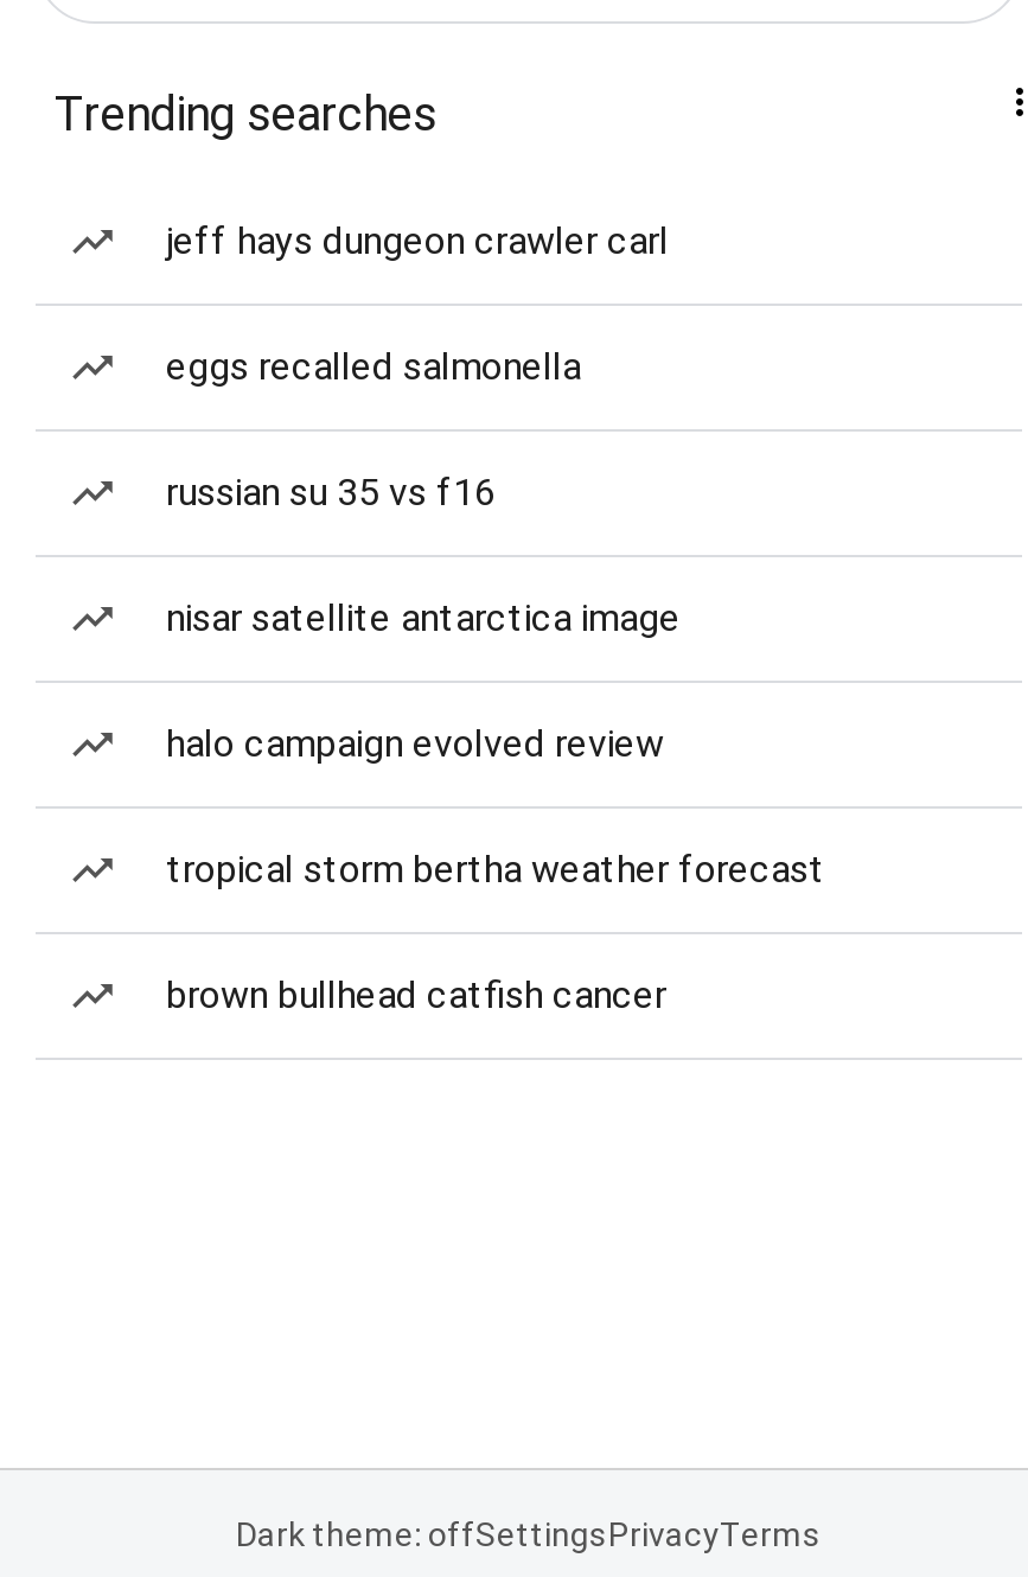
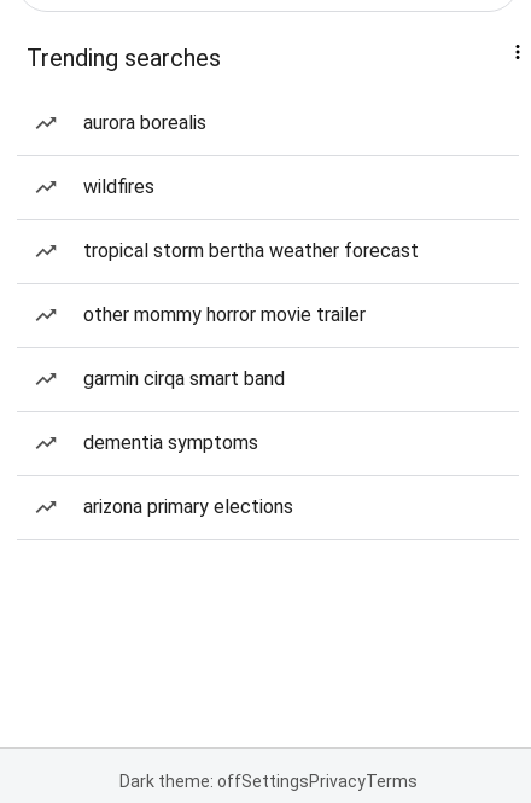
- jeff hays dungeon crawler carl
- eggs recalled salmonella
- russian su 35 vs f16
- nisar satellite antarctica image
- halo campaign evolved review
+ aurora borealis
+ wildfires

moved up: tropical storm bertha weather forecast

- brown bullhead catfish cancer
+ other mommy horror movie trailer
+ garmin cirqa smart band
+ dementia symptoms
+ arizona primary elections
